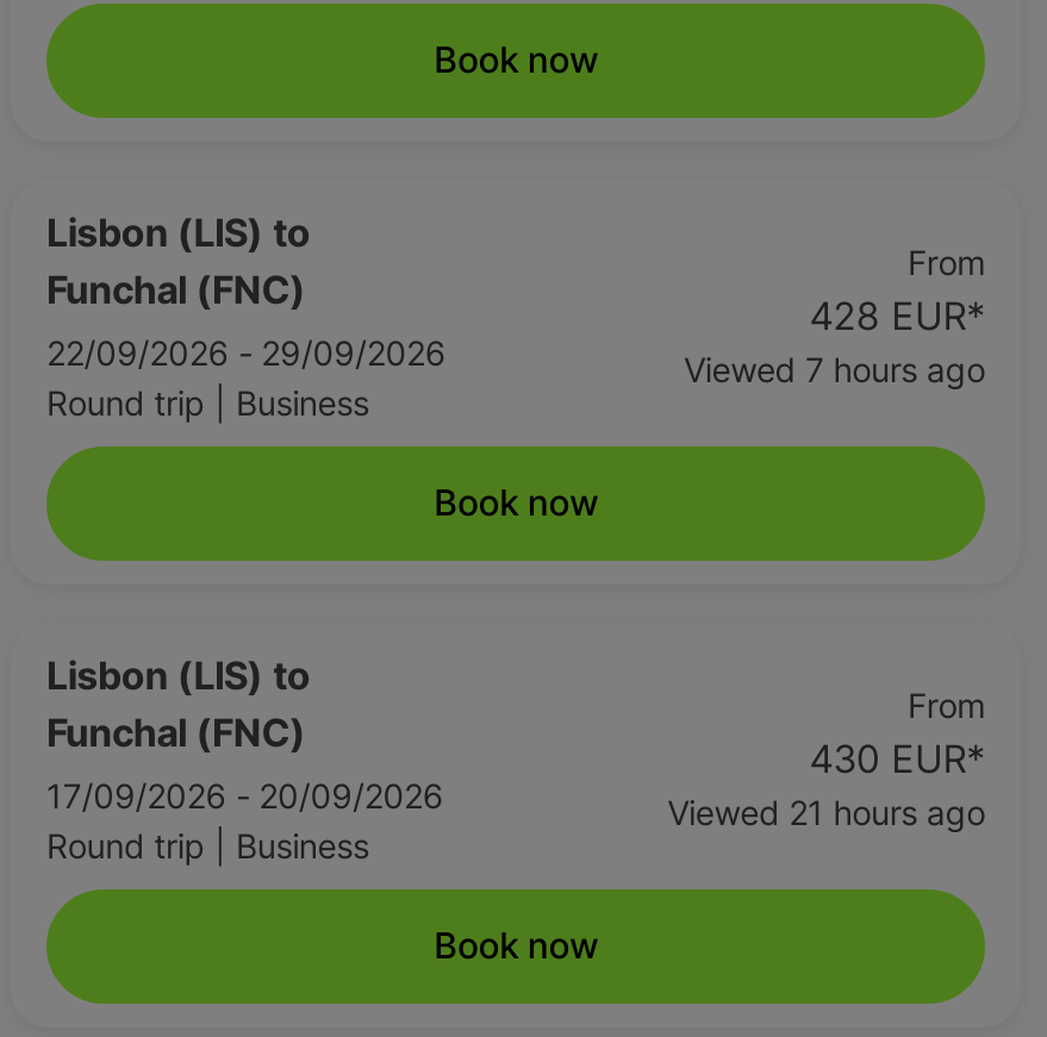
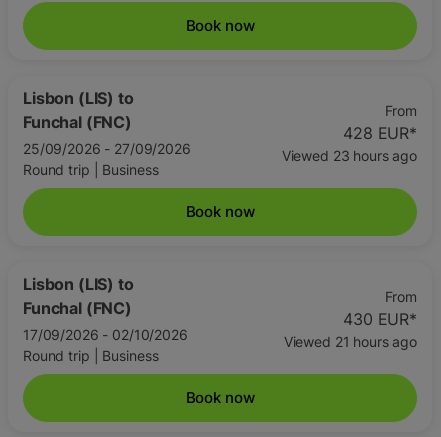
- 22/09/2026 - 29/09/2026
+ 25/09/2026 - 27/09/2026

- Viewed 7 hours ago
+ Viewed 23 hours ago

- 17/09/2026 - 20/09/2026
+ 17/09/2026 - 02/10/2026
